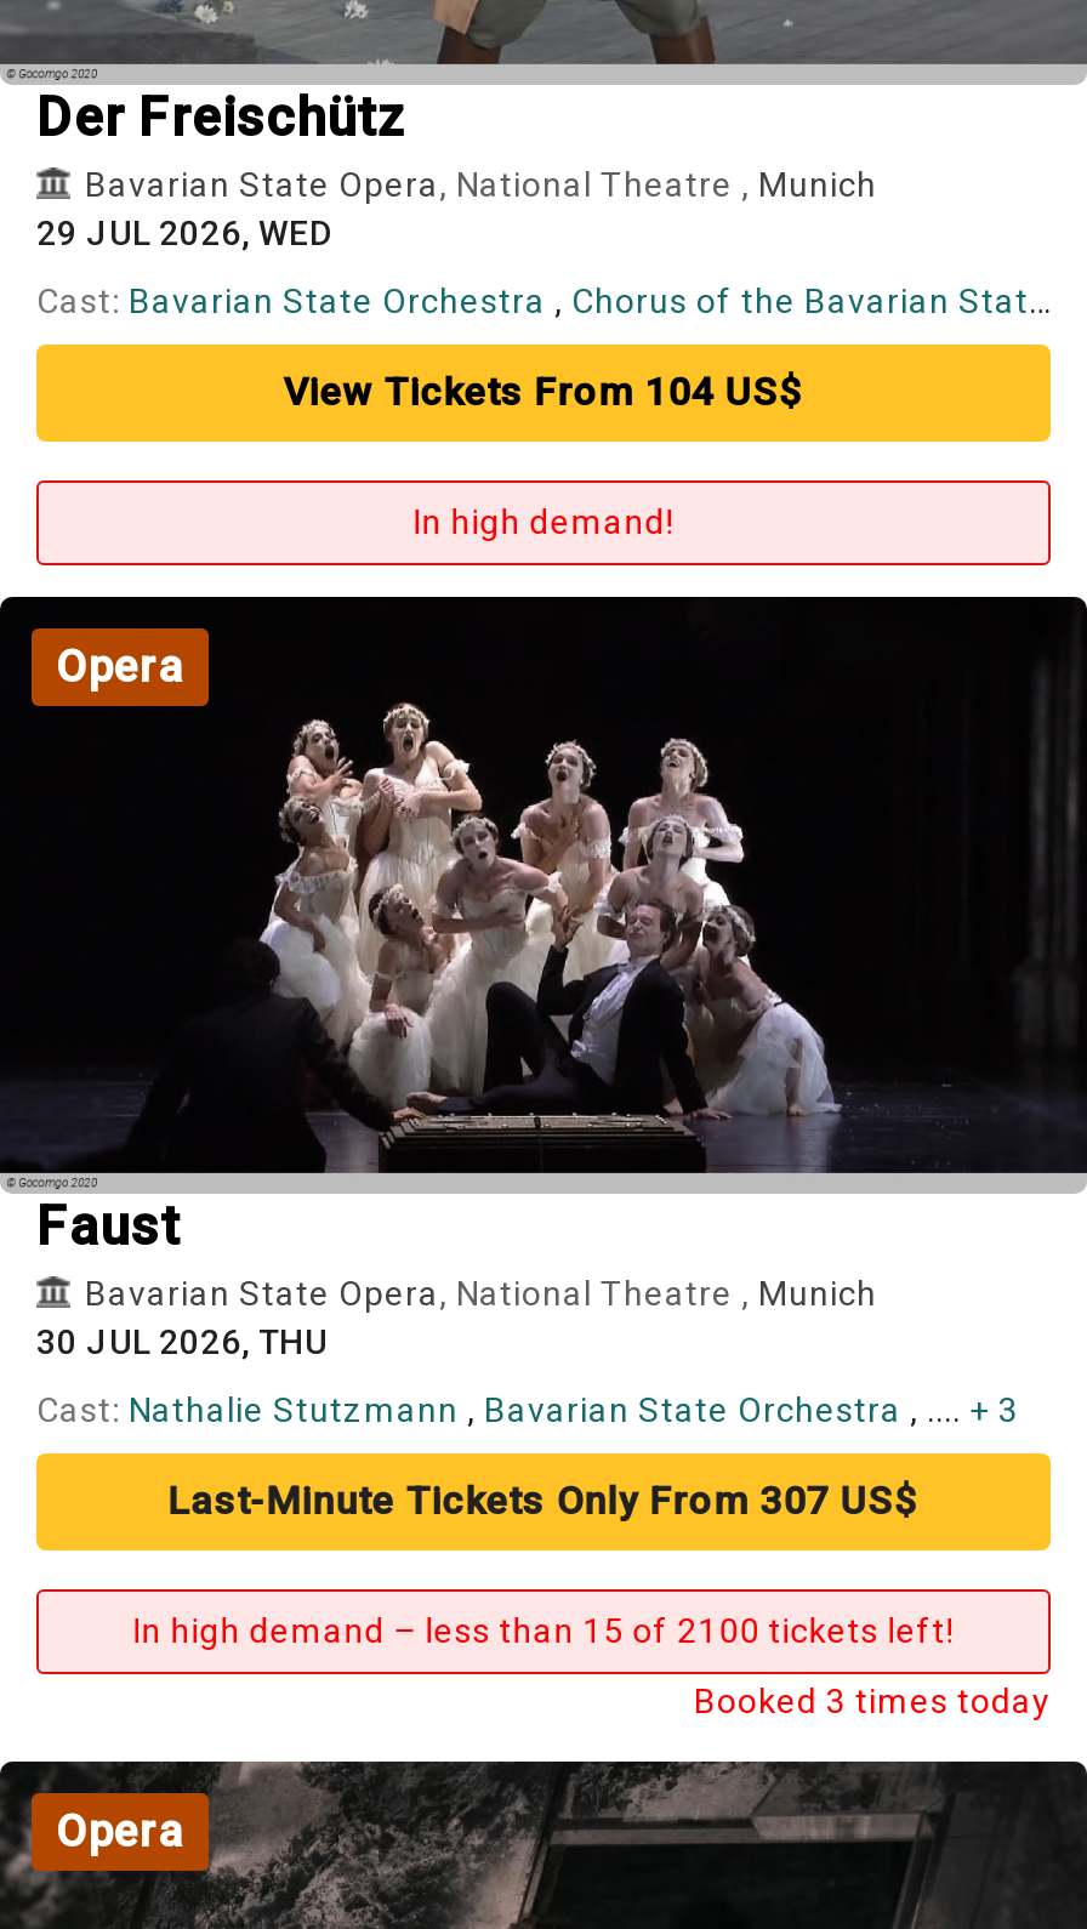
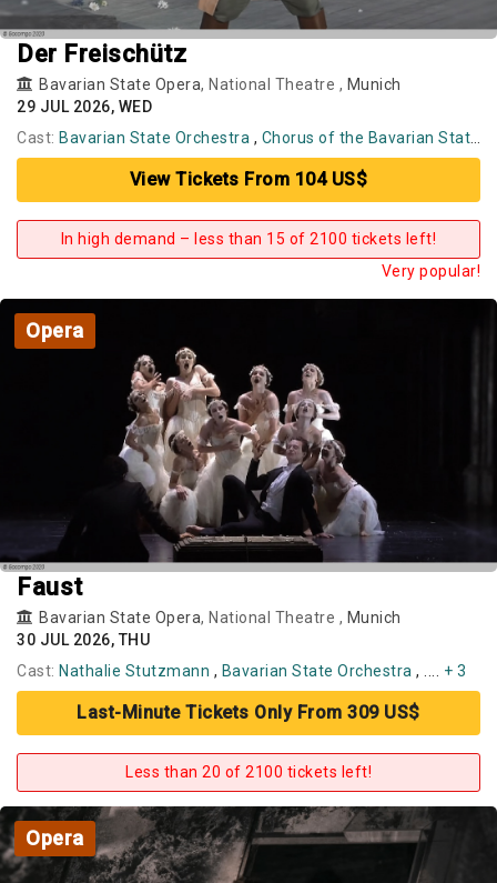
- In high demand!
+ Very popular!

moved down: [image] | Opera | Faust | Bavarian State Opera, National Theatre , Munich | 30 JUL 2026, THU | Cast: Nathalie Stutzmann, Bavarian State Orchestra, .... + 3

- Last-Minute Tickets Only From 307 US$
- Booked 3 times today
+ Last-Minute Tickets Only From 309 US$
+ Less than 20 of 2100 tickets left!

moved up: In high demand – less than 15 of 2100 tickets left!
